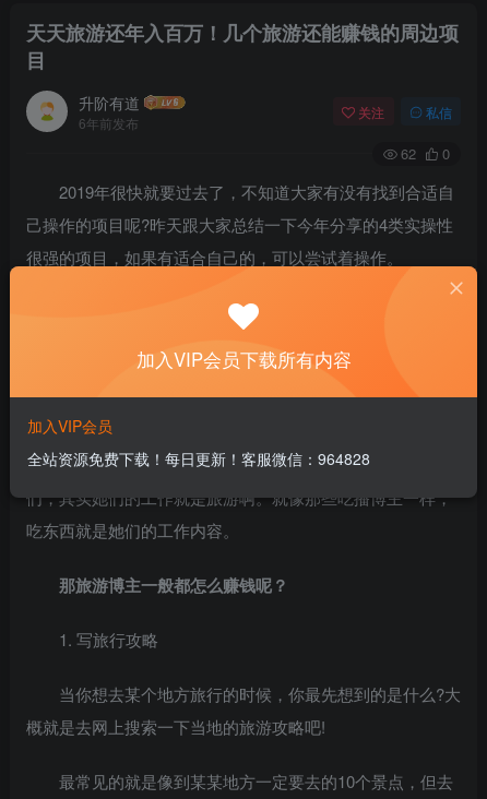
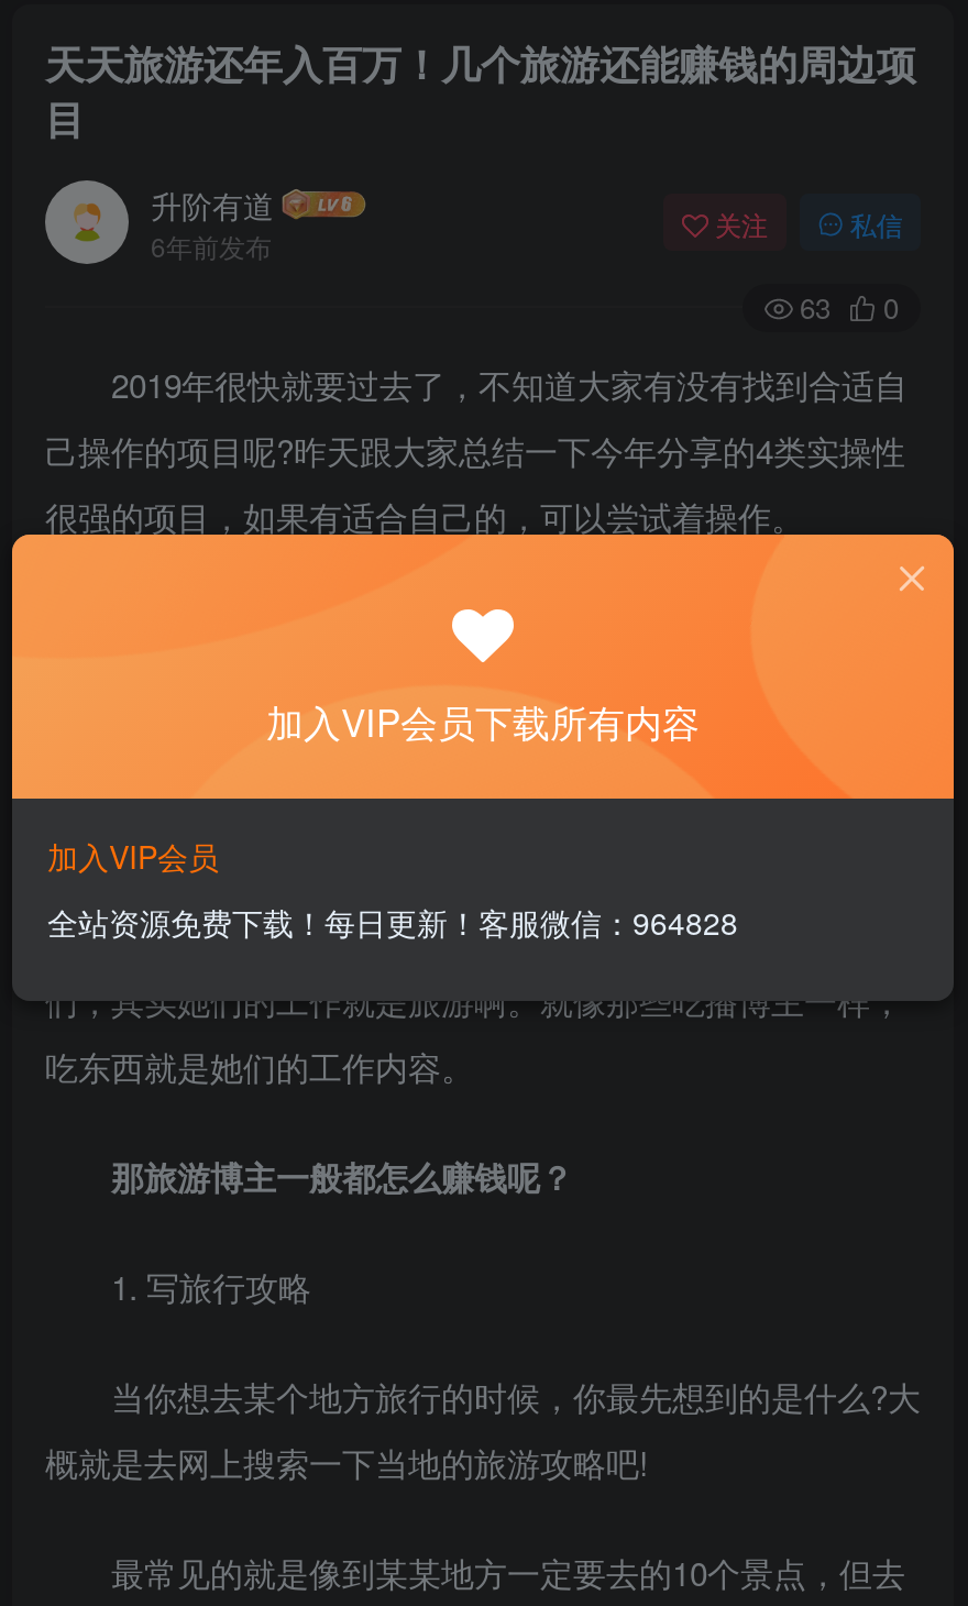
- 62 0
+ 63 0
